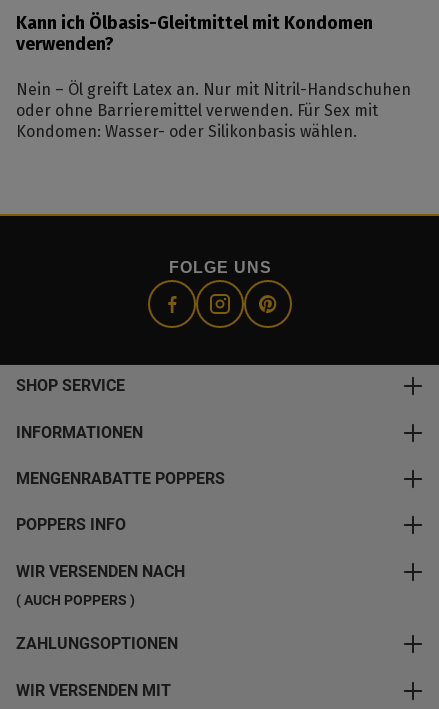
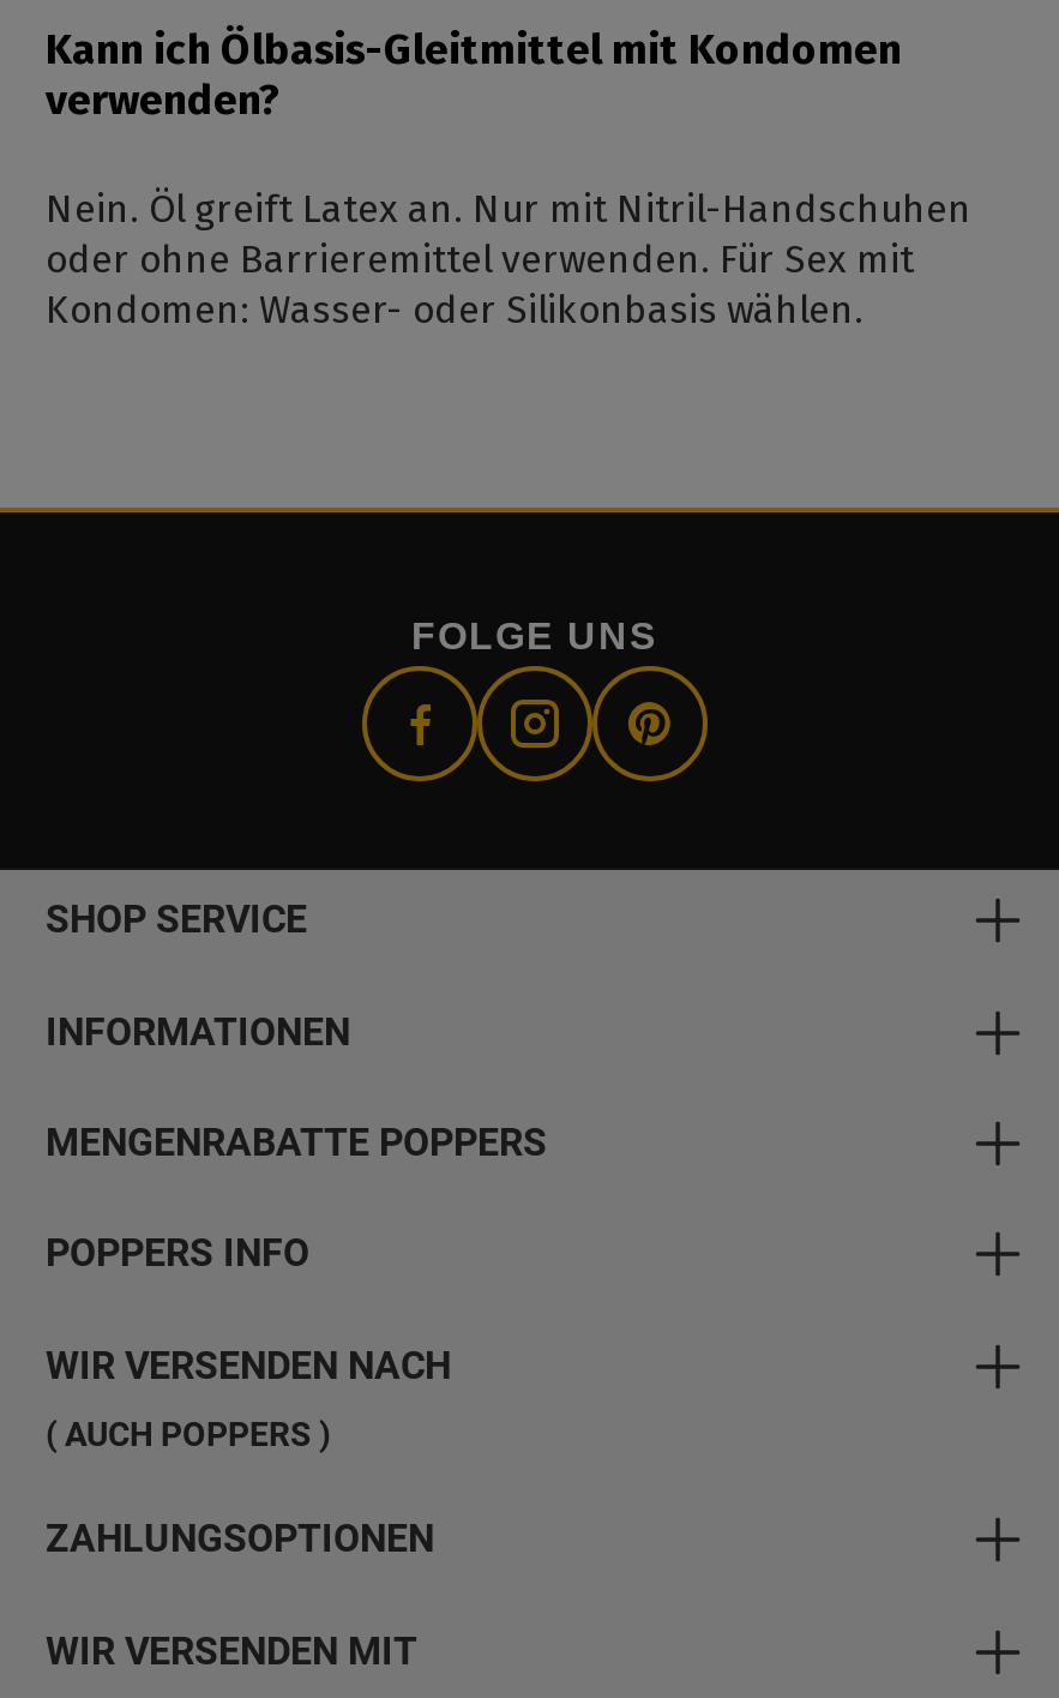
- Nein – Öl greift Latex an. Nur mit Nitril-Handschuhen
+ Nein. Öl greift Latex an. Nur mit Nitril-Handschuhen
